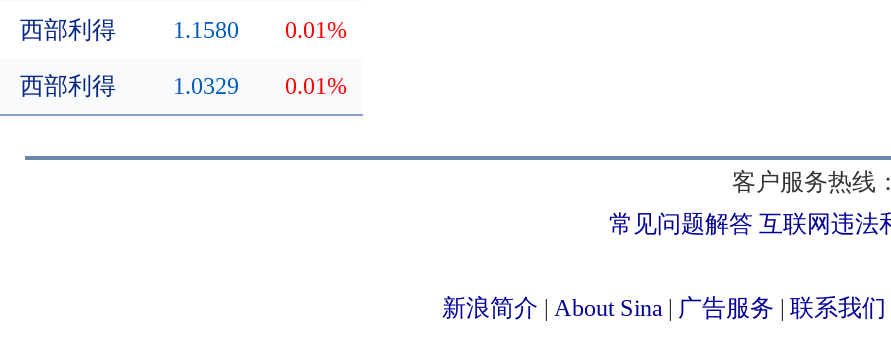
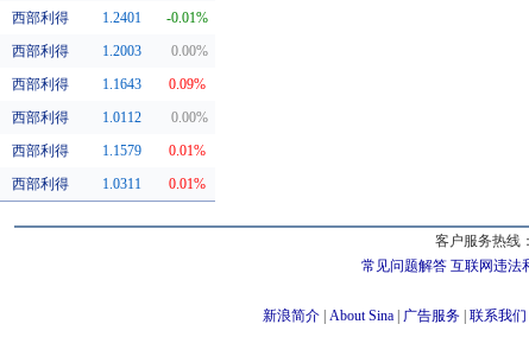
- 1.1580
+ 1.2401
+ -0.01%
+ 西部利得
+ 1.2003
+ 0.00%
+ 西部利得
+ 1.1643
+ 0.09%
+ 西部利得
+ 1.0112
+ 0.00%
+ 西部利得
+ 1.1579

- 1.0329 0.01%
+ 1.0311 0.01%
